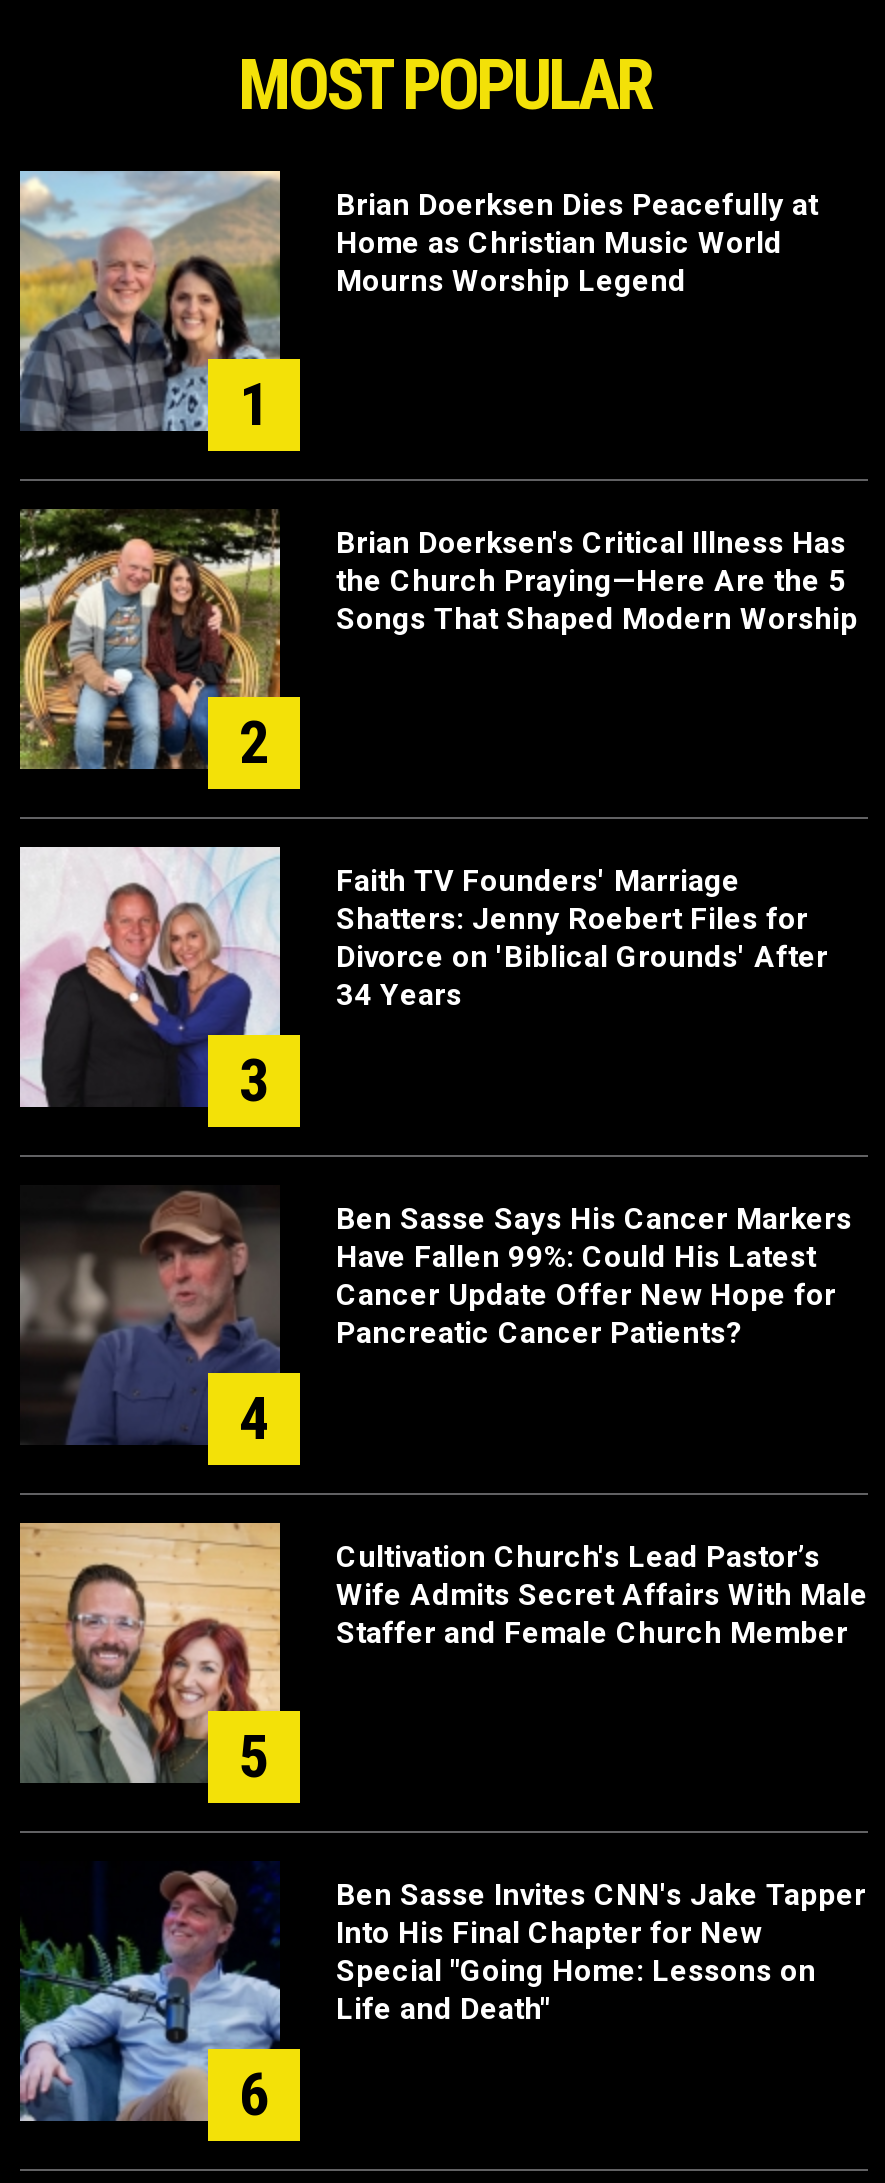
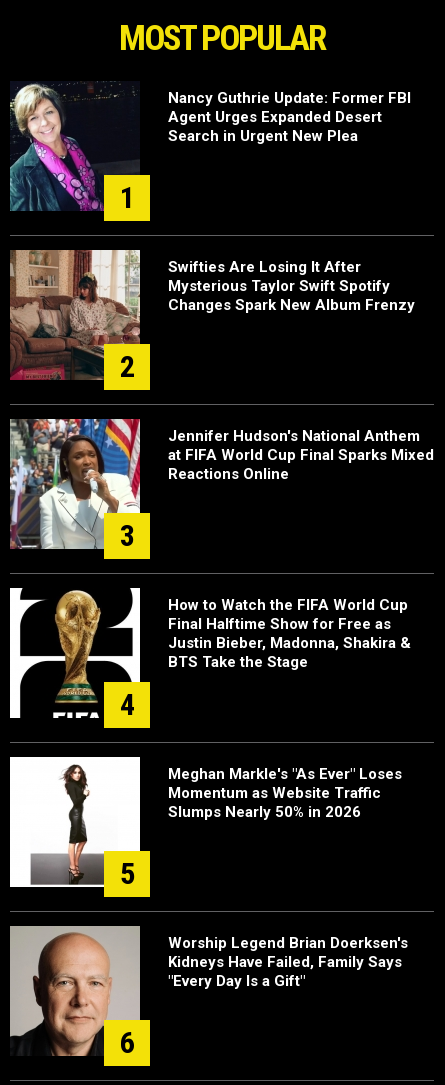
- [image]
- Brian Doerksen Dies Peacefully at
- Home as Christian Music World
- Mourns Worship Legend
+ [image]
+ Nancy Guthrie Update: Former FBI
+ Agent Urges Expanded Desert
+ Search in Urgent New Plea

- [image]
- Brian Doerksen's Critical Illness Has
- the Church Praying—Here Are the 5
- Songs That Shaped Modern Worship
+ [image]
+ Swifties Are Losing It After
+ Mysterious Taylor Swift Spotify
+ Changes Spark New Album Frenzy

- [image]
- Faith TV Founders' Marriage
- Shatters: Jenny Roebert Files for
- Divorce on 'Biblical Grounds' After
- 34 Years
+ [image]
+ Jennifer Hudson's National Anthem
+ at FIFA World Cup Final Sparks Mixed
+ Reactions Online

- [image]
- Ben Sasse Says His Cancer Markers
- Have Fallen 99%: Could His Latest
- Cancer Update Offer New Hope for
- Pancreatic Cancer Patients?
+ [image]
+ How to Watch the FIFA World Cup
+ Final Halftime Show for Free as
+ Justin Bieber, Madonna, Shakira &
+ BTS Take the Stage

- [image]
- Cultivation Church's Lead Pastor’s
- Wife Admits Secret Affairs With Male
- Staffer and Female Church Member
+ [image]
+ Meghan Markle's "As Ever" Loses
+ Momentum as Website Traffic
+ Slumps Nearly 50% in 2026

- [image]
- Ben Sasse Invites CNN's Jake Tapper
- Into His Final Chapter for New
- Special "Going Home: Lessons on
- Life and Death"
+ [image]
+ Worship Legend Brian Doerksen's
+ Kidneys Have Failed, Family Says
+ "Every Day Is a Gift"
